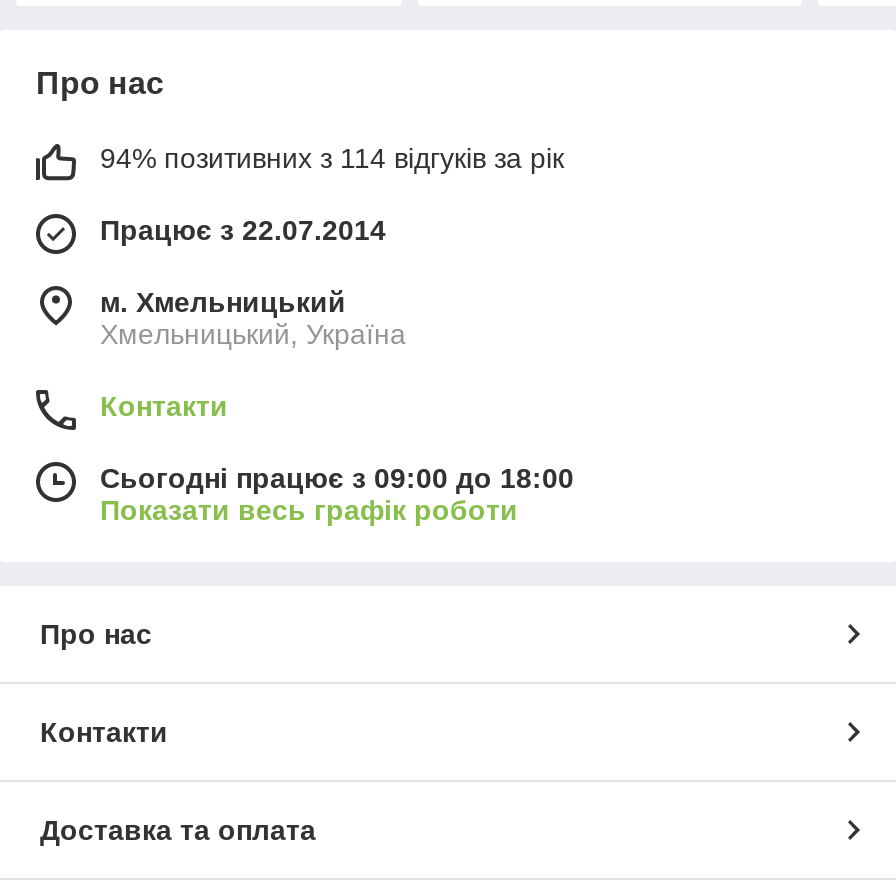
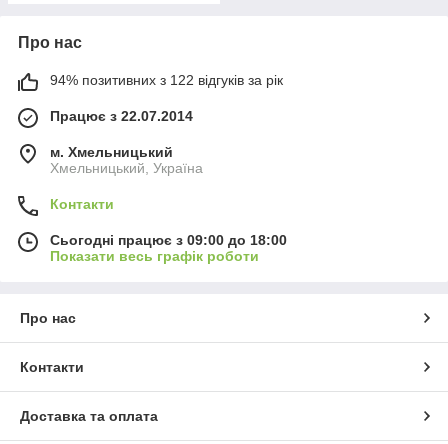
- 94% позитивних з 114 відгуків за рік
+ 94% позитивних з 122 відгуків за рік
